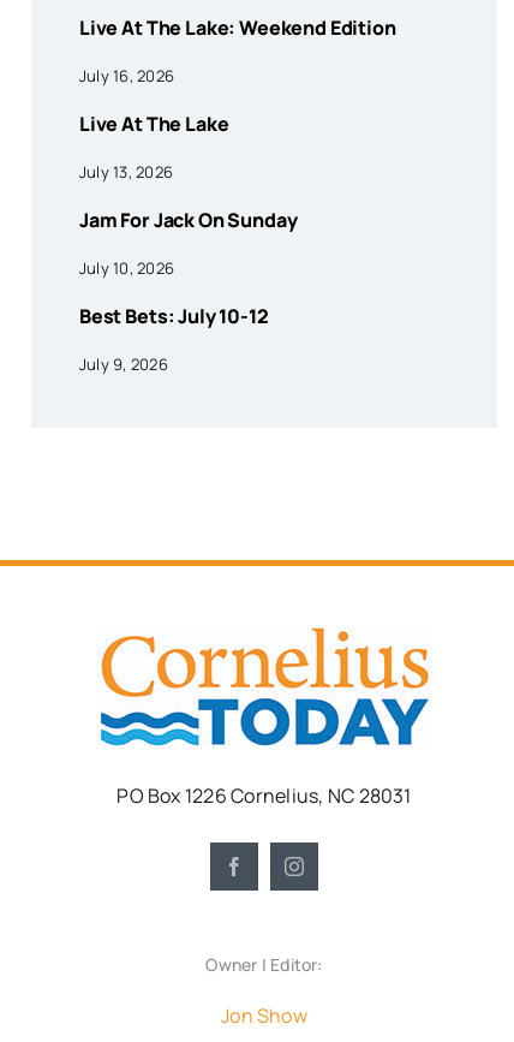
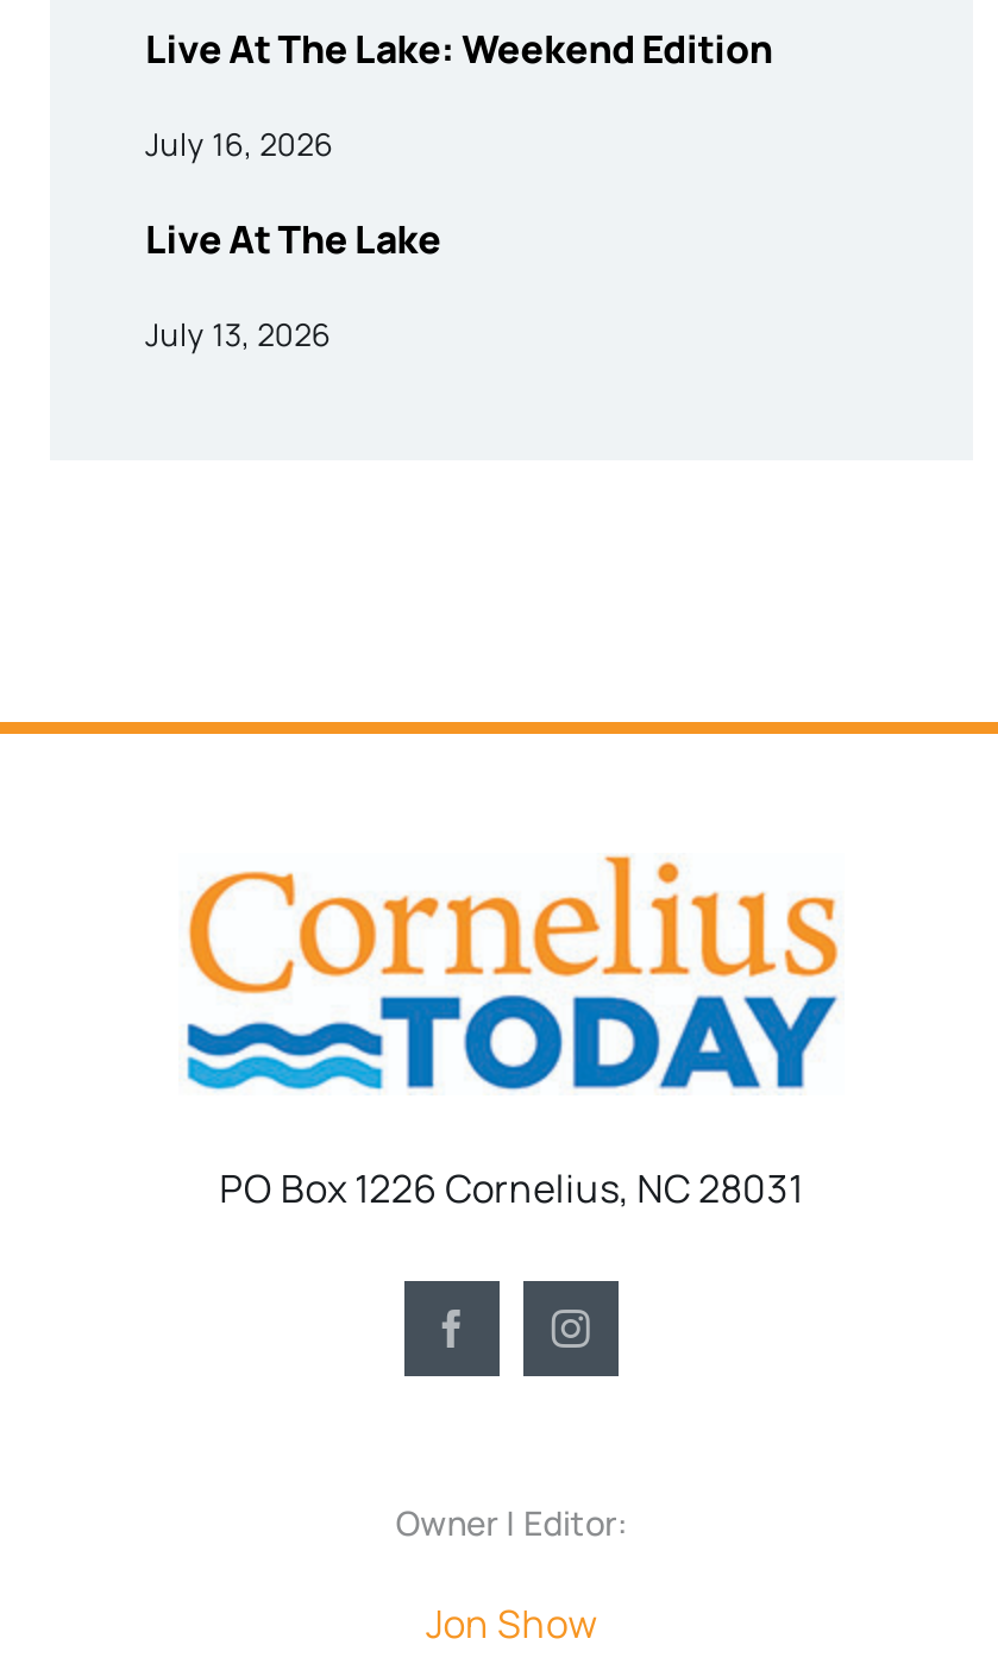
- Jam For Jack On Sunday
- July 10, 2026
- Best Bets: July 10-12
- July 9, 2026
